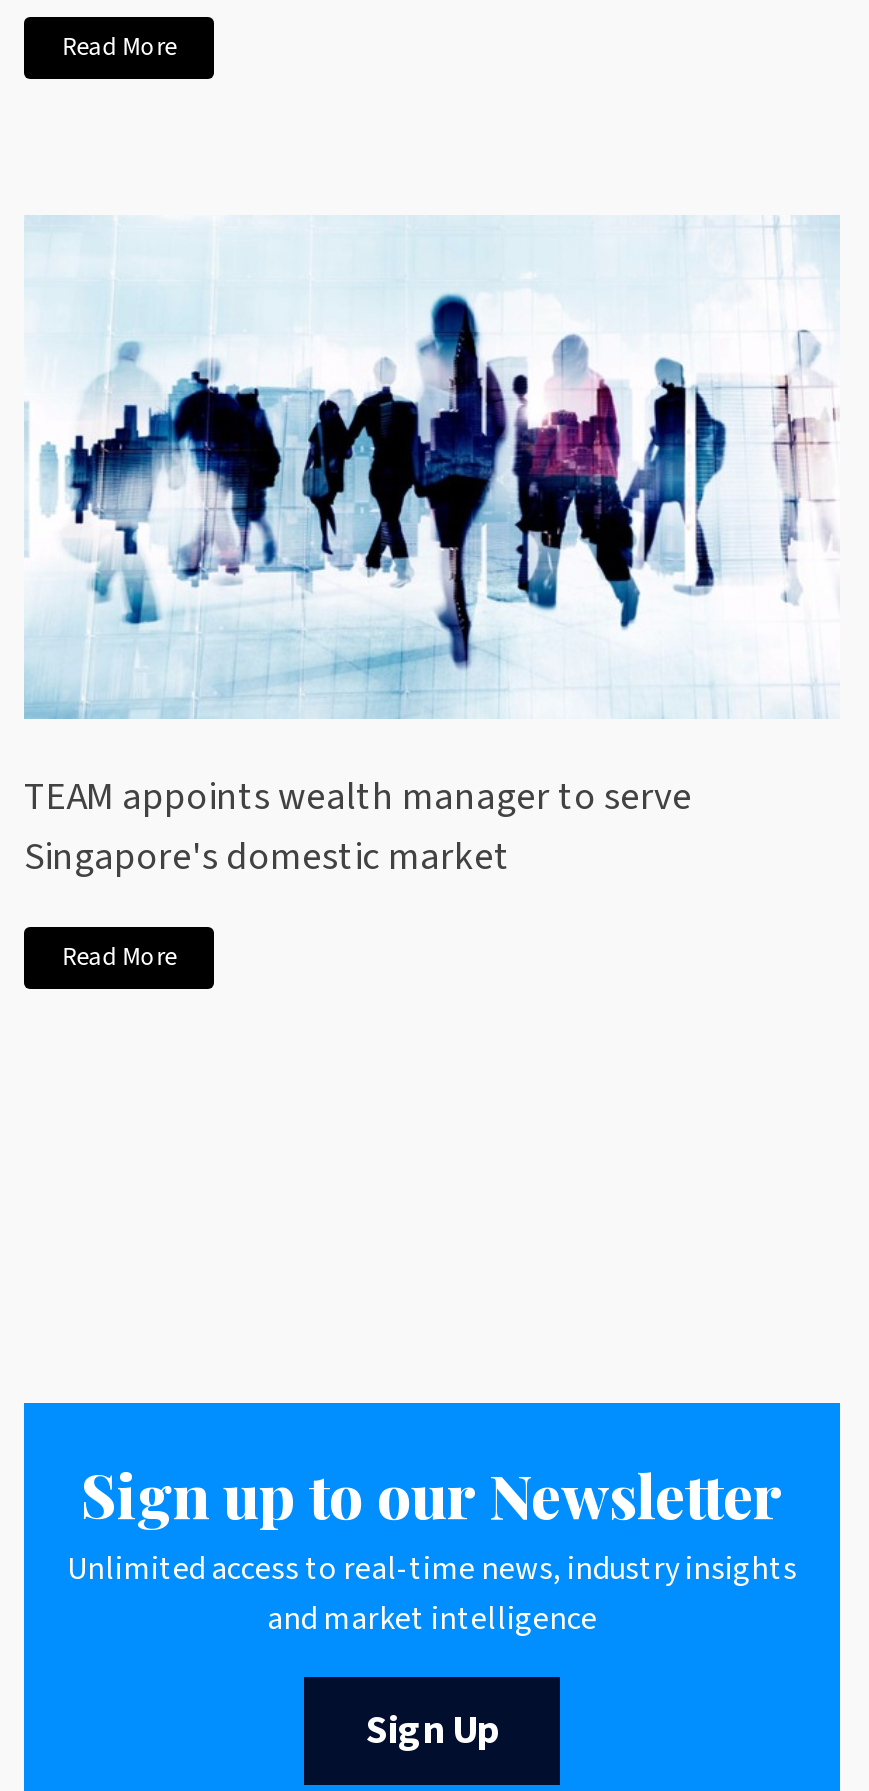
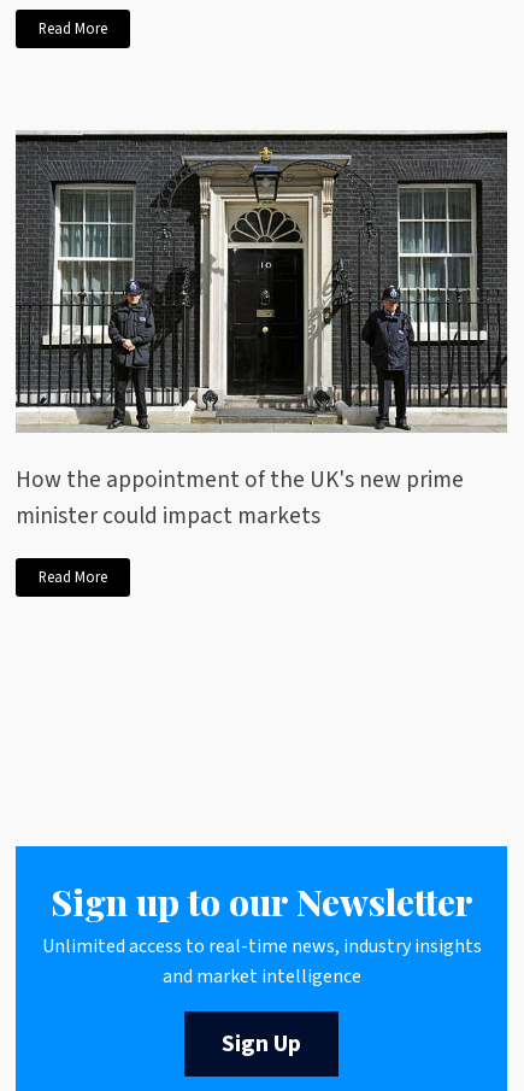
- [image]
- TEAM appoints wealth manager to serve
- Singapore's domestic market
+ [image]
+ How the appointment of the UK's new prime
+ minister could impact markets
